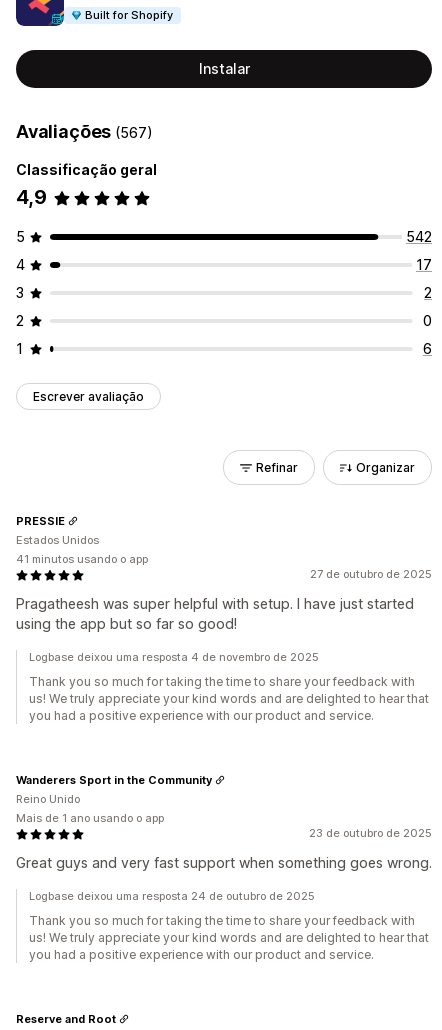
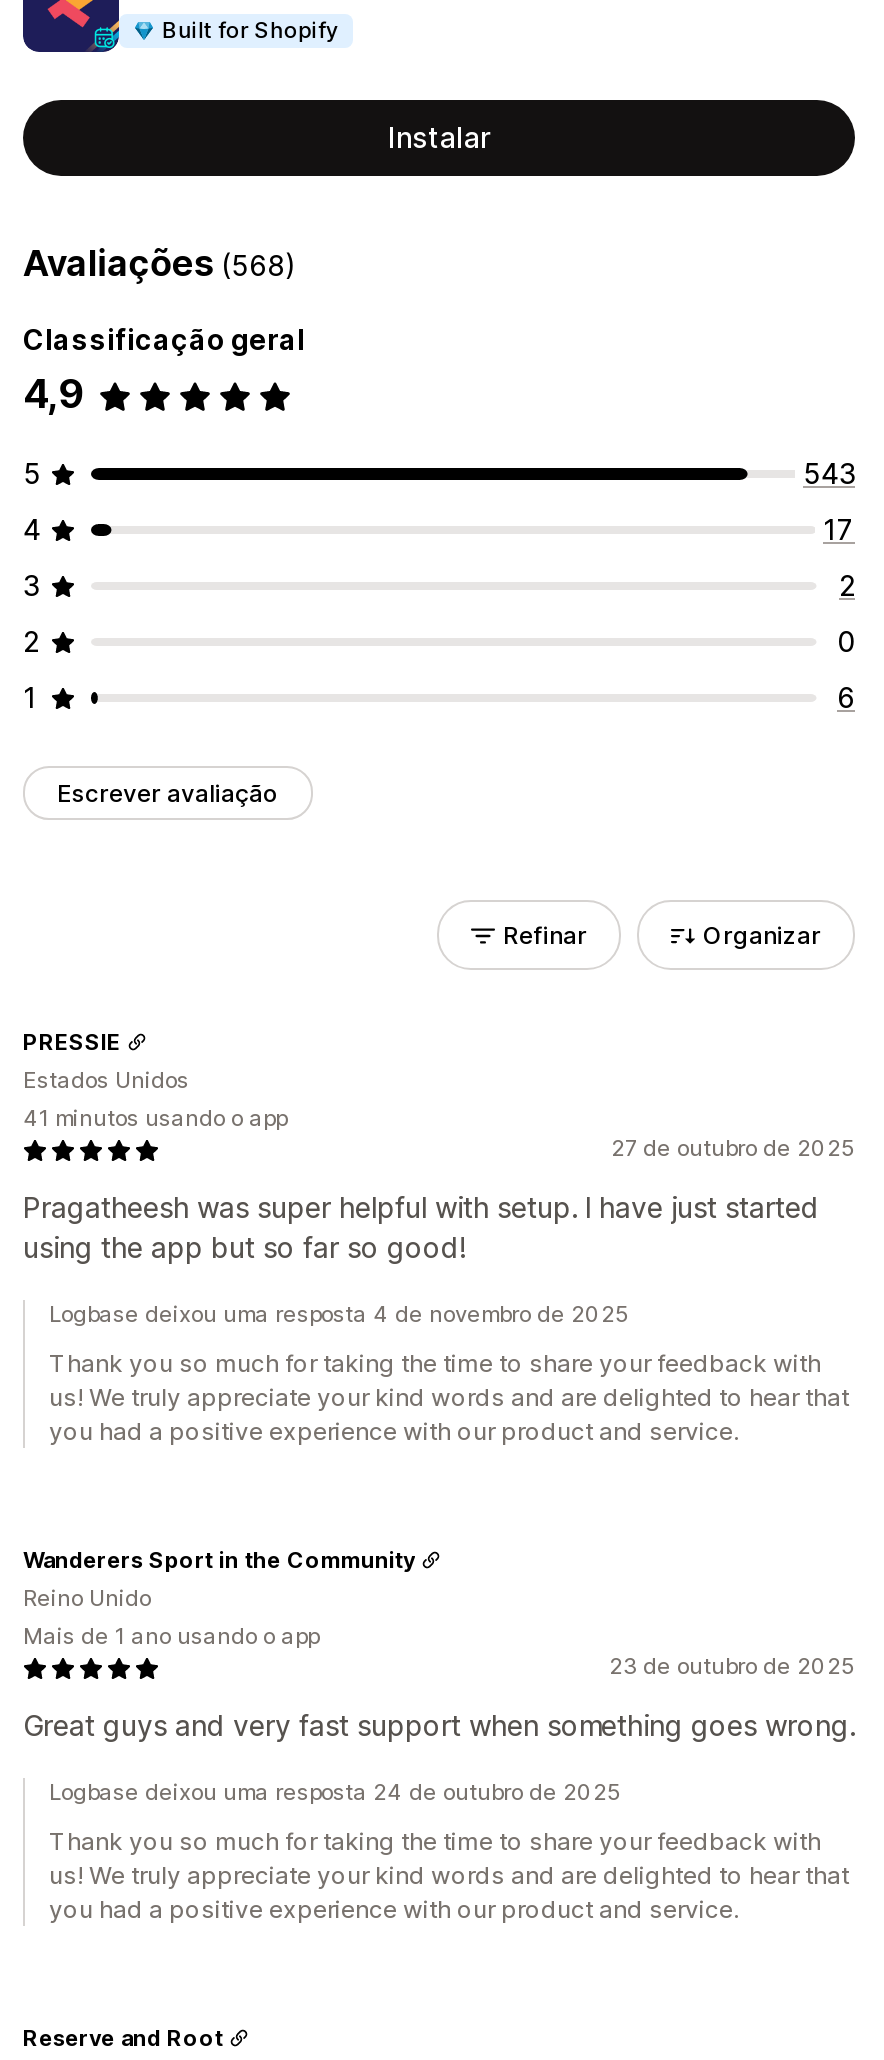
- Avaliações (567)
+ Avaliações (568)

- 542
+ 543
